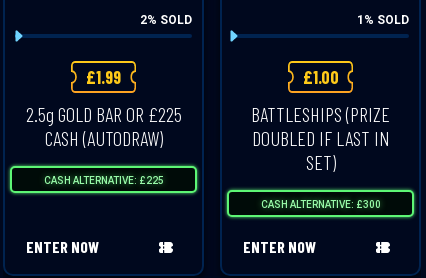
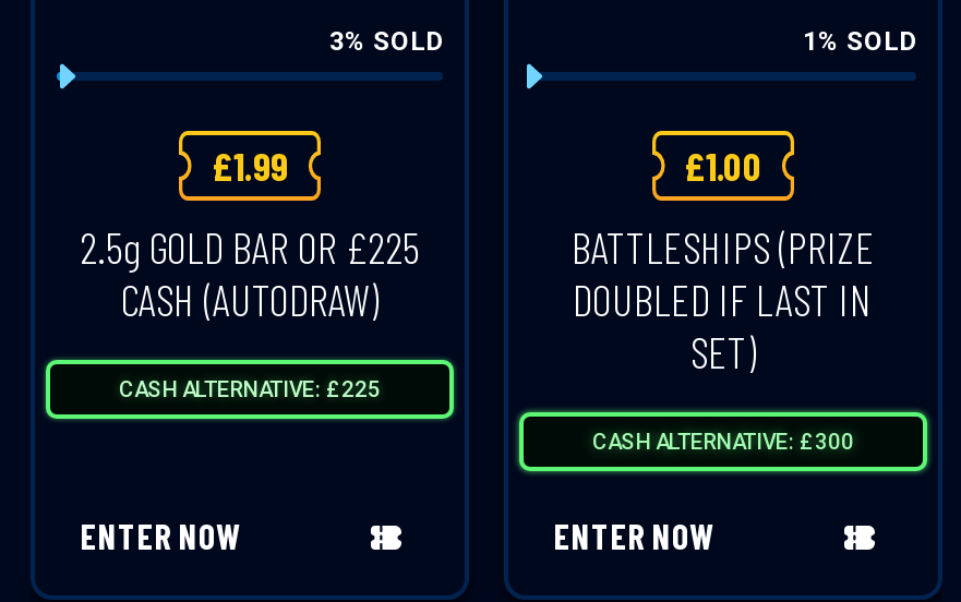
- 2% SOLD
+ 3% SOLD
